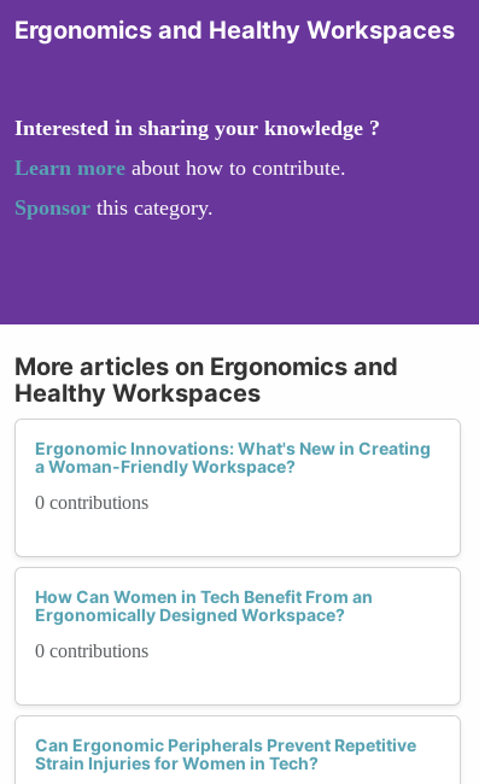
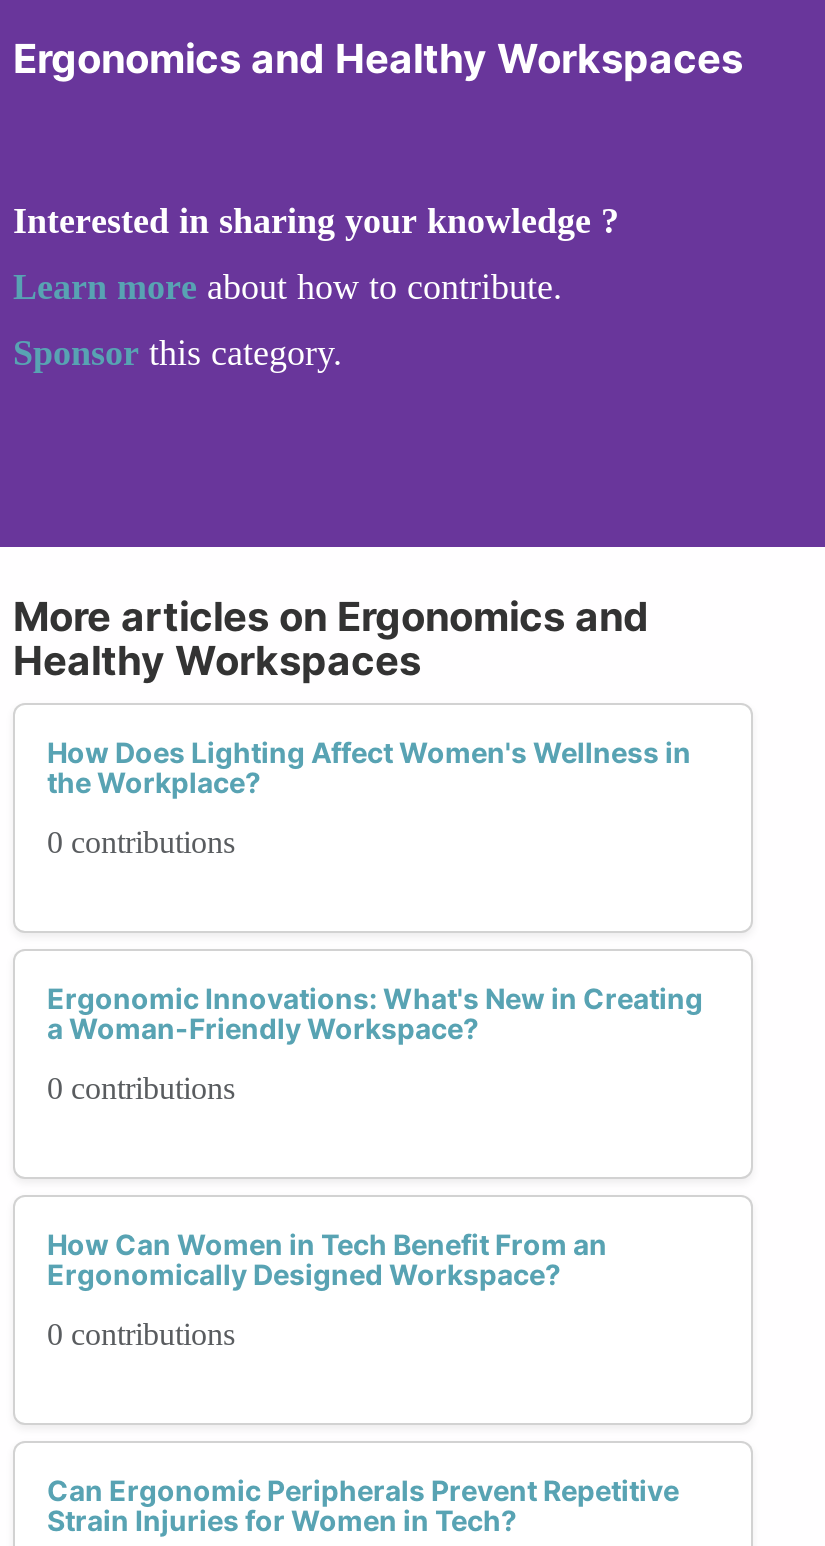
+ How Does Lighting Affect Women's Wellness in
+ the Workplace?
+ 0 contributions
